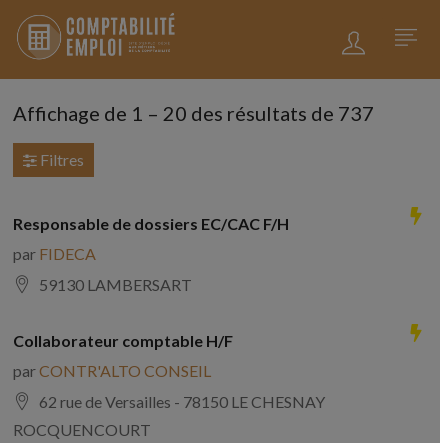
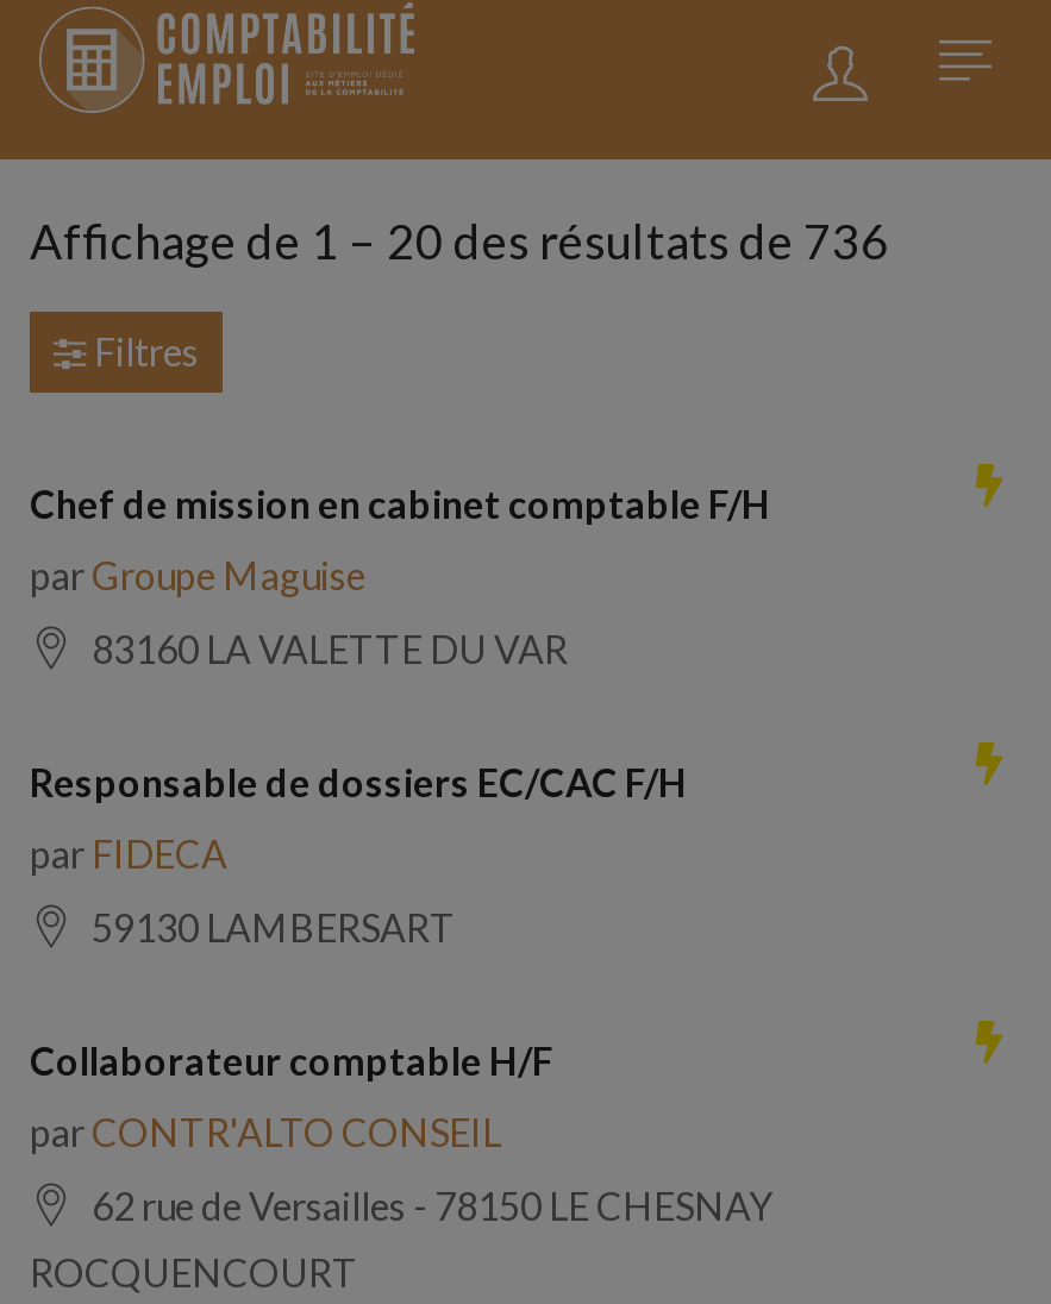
- Affichage de 1 – 20 des résultats de 737
+ Affichage de 1 – 20 des résultats de 736

+ Chef de mission en cabinet comptable F/H
+ par Groupe Maguise
+ 83160 LA VALETTE DU VAR
